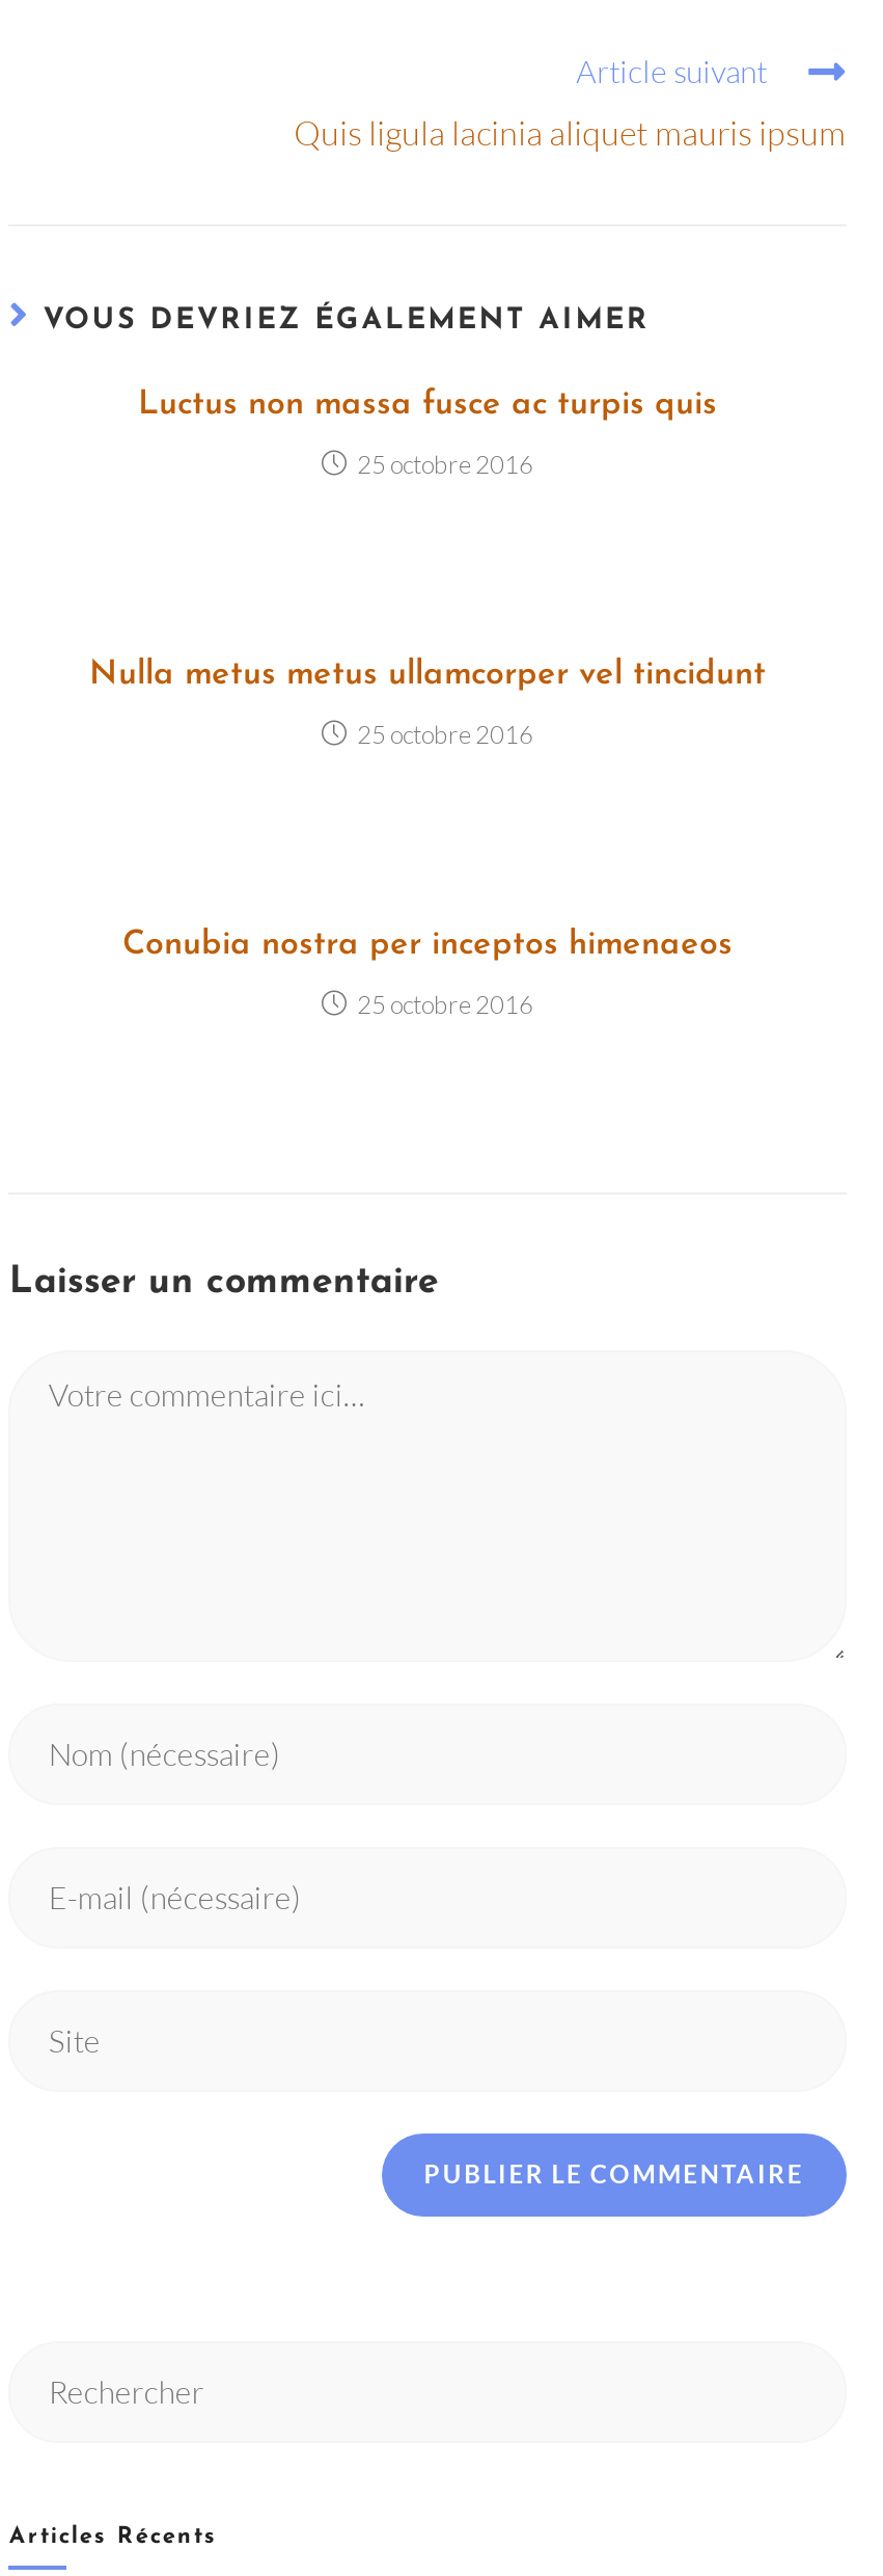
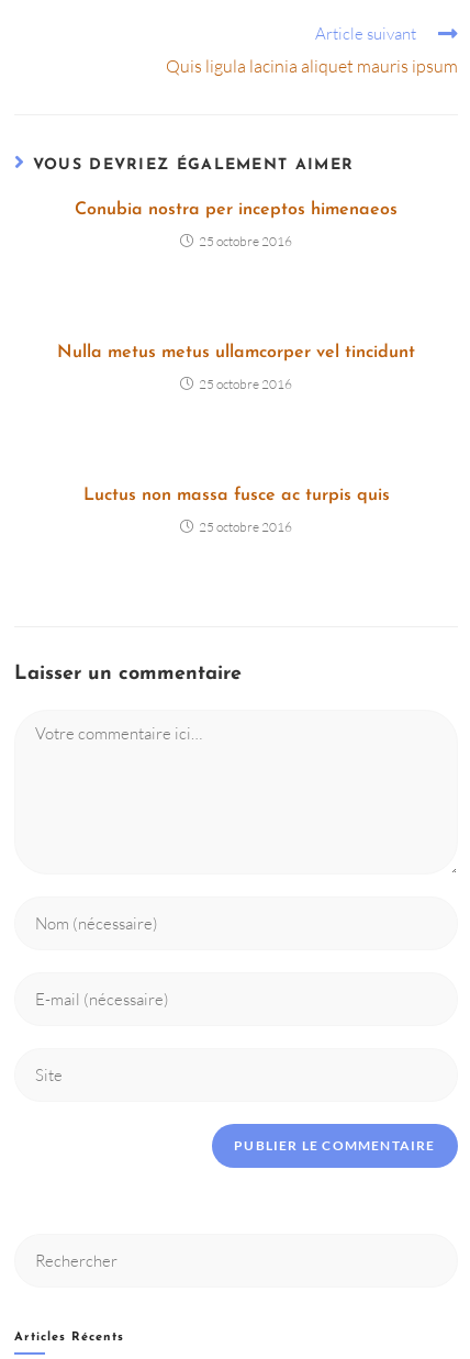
moved down: Luctus non massa fusce ac turpis quis

moved up: Conubia nostra per inceptos himenaeos
